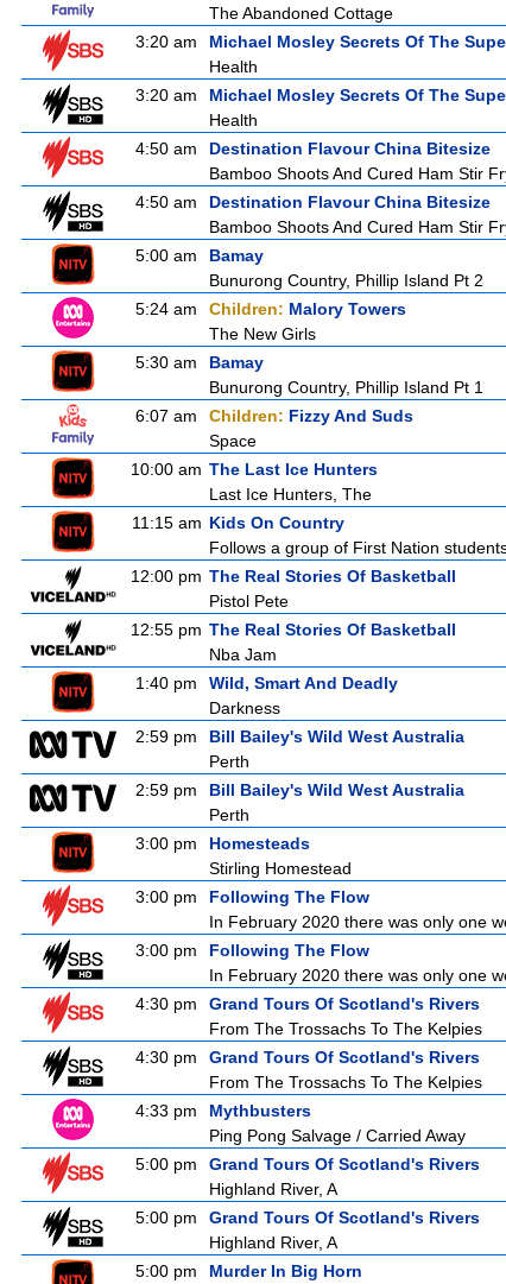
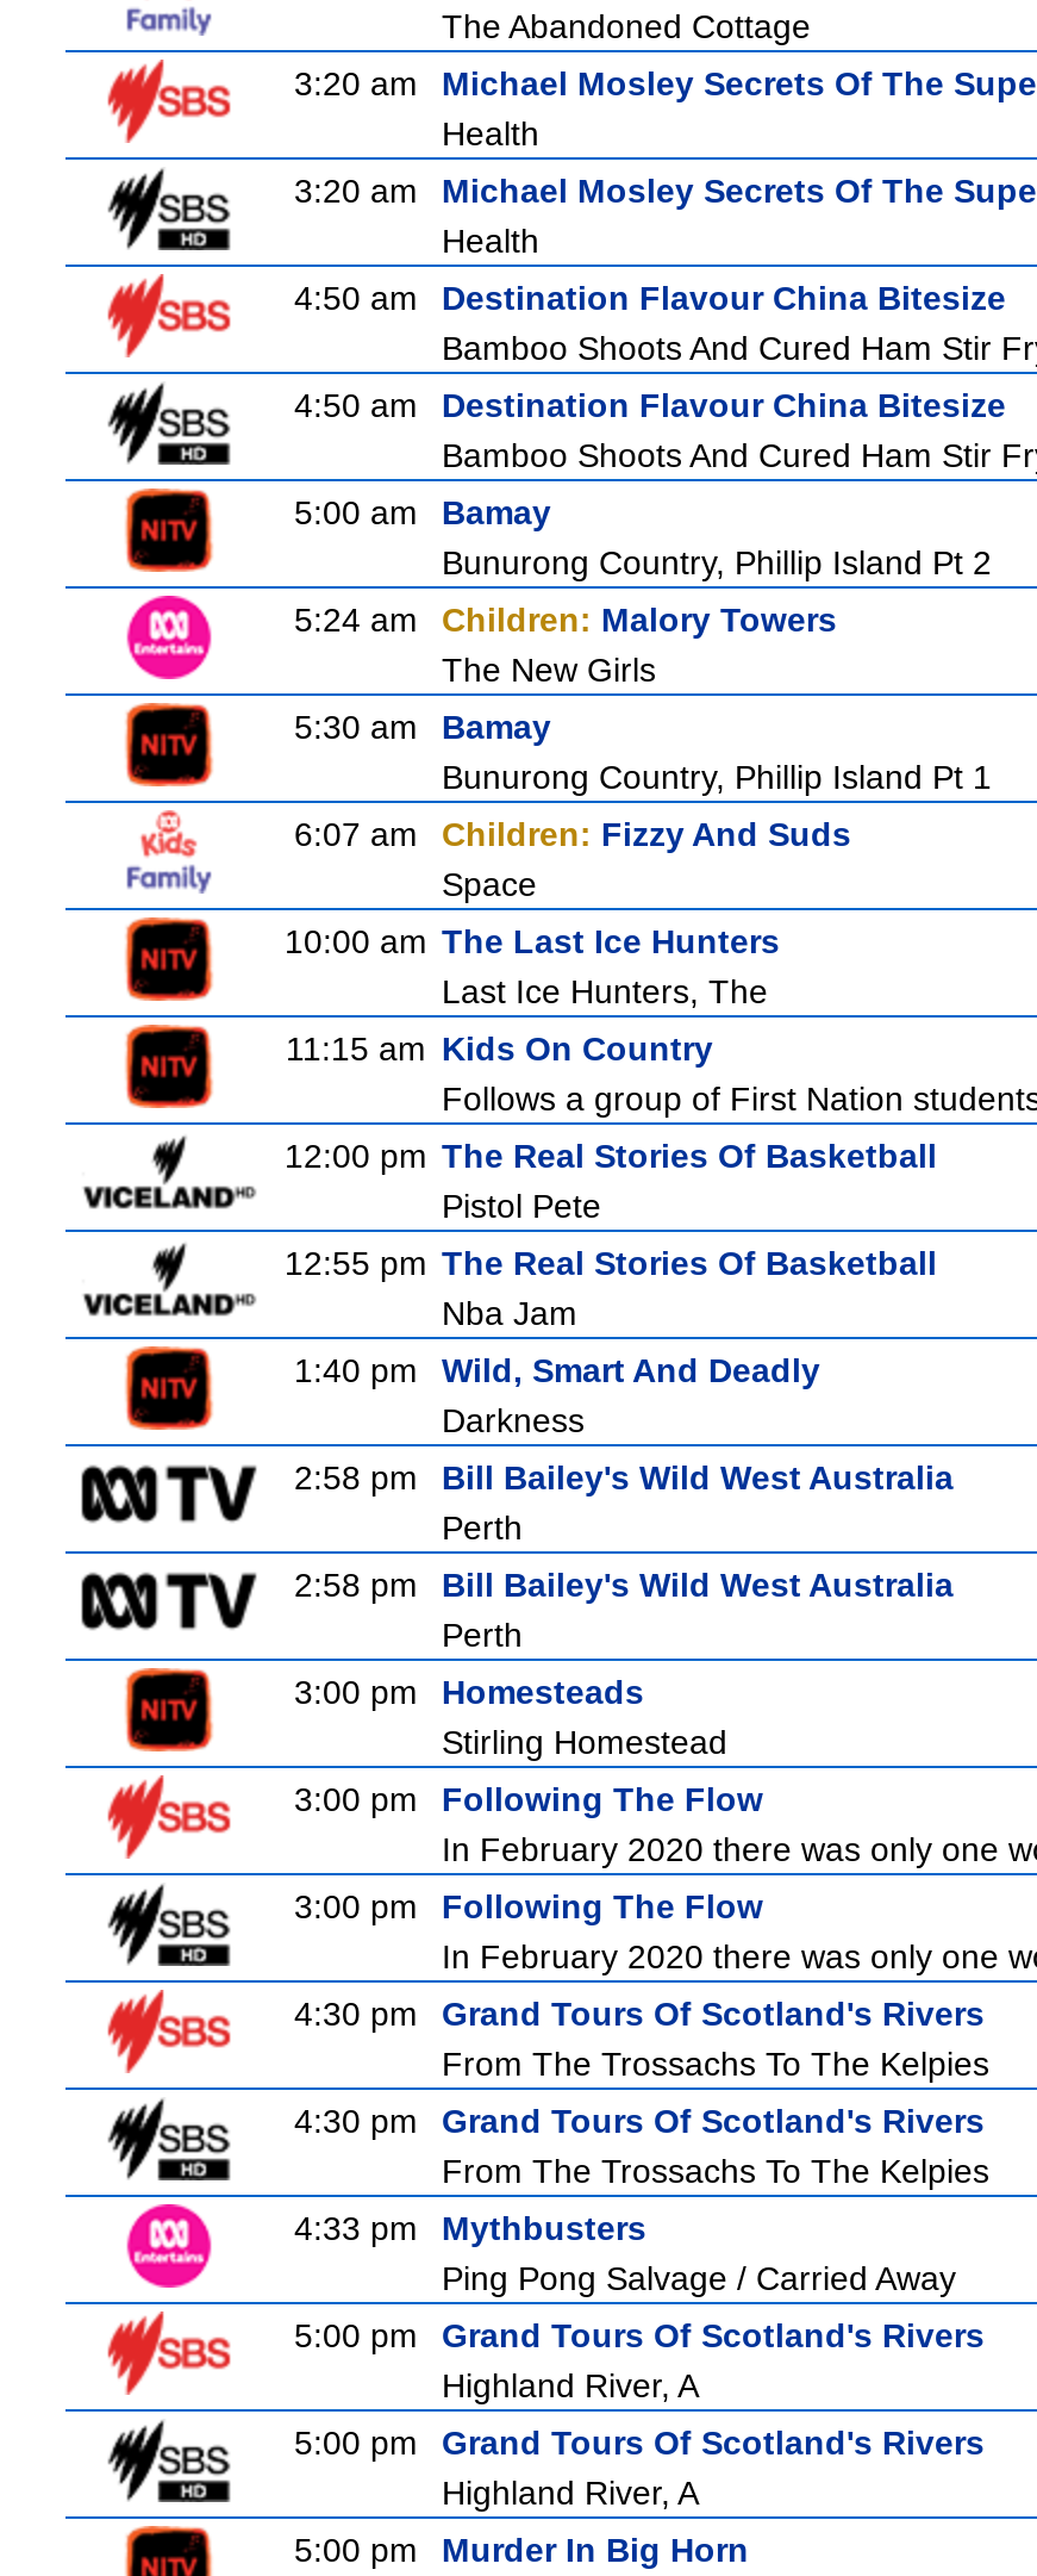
- 2:59 pm Bill Bailey's Wild West Australia
+ 2:58 pm Bill Bailey's Wild West Australia

- 2:59 pm Bill Bailey's Wild West Australia
+ 2:58 pm Bill Bailey's Wild West Australia
